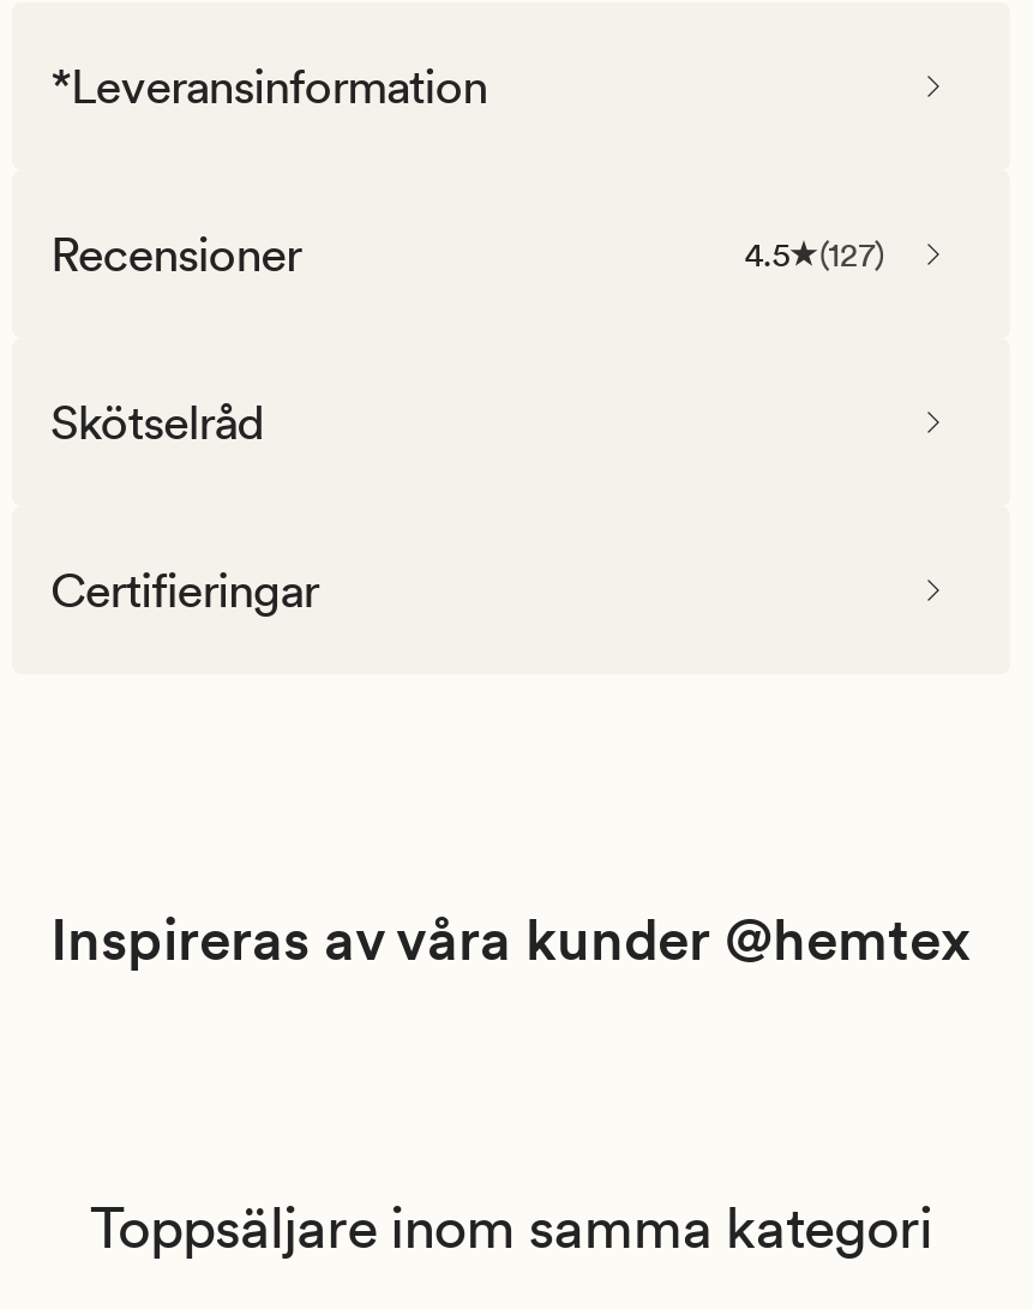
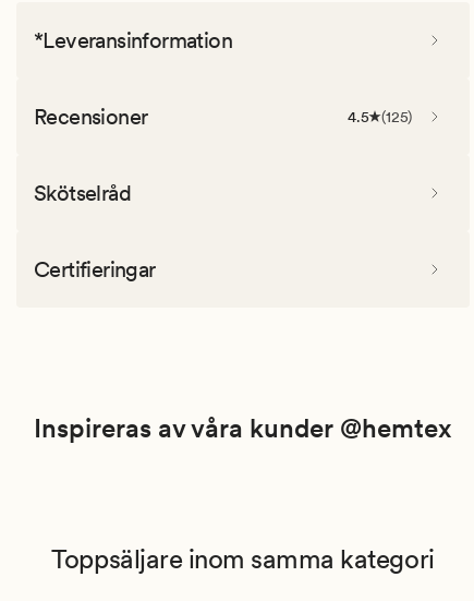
- 4.5 (127)
+ 4.5 (125)
